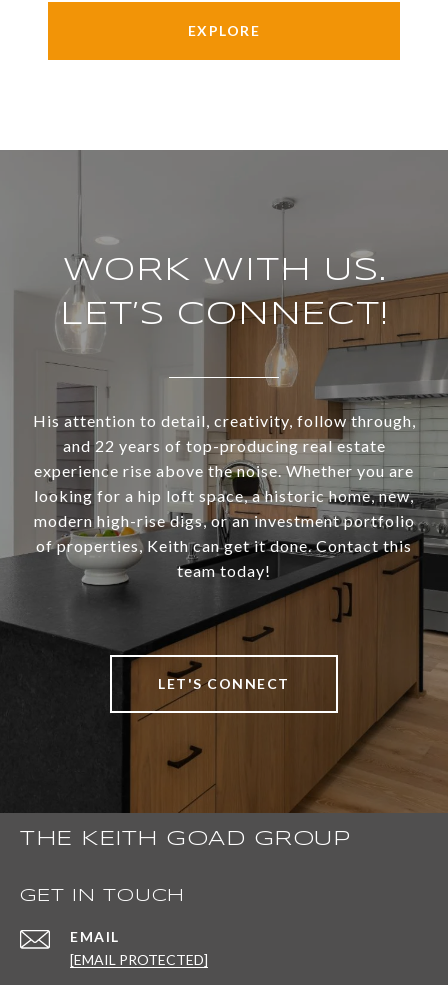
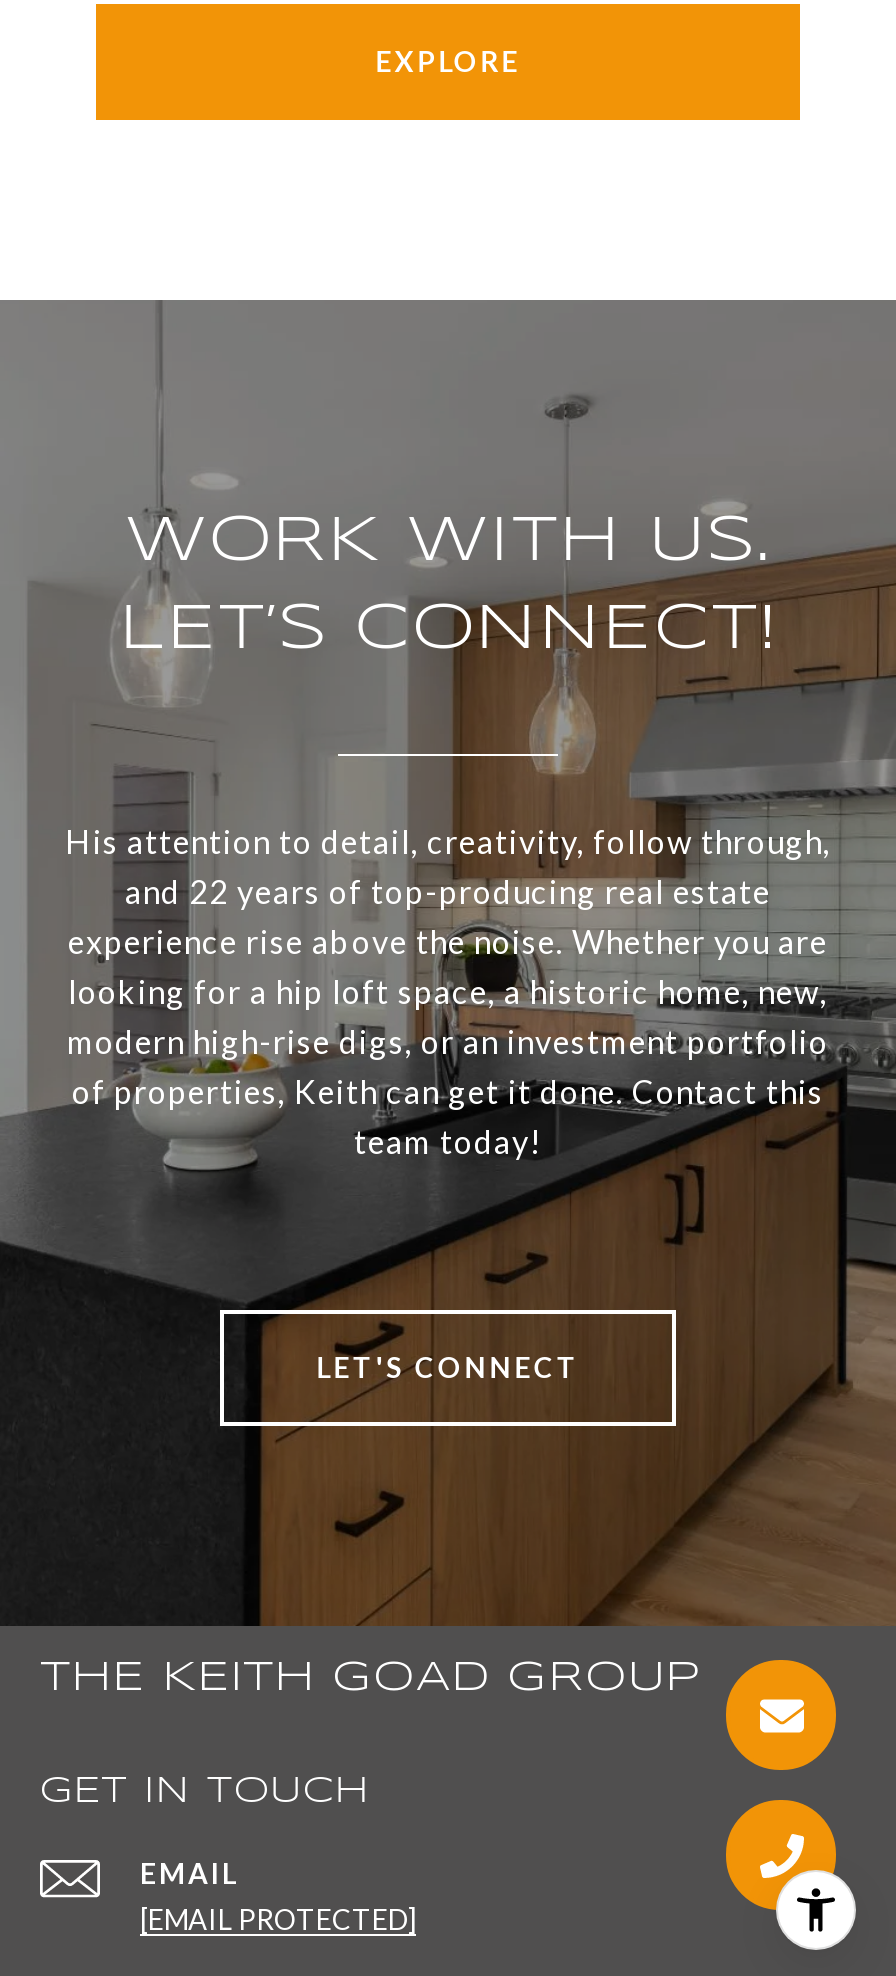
+ [image]

+ [image]
